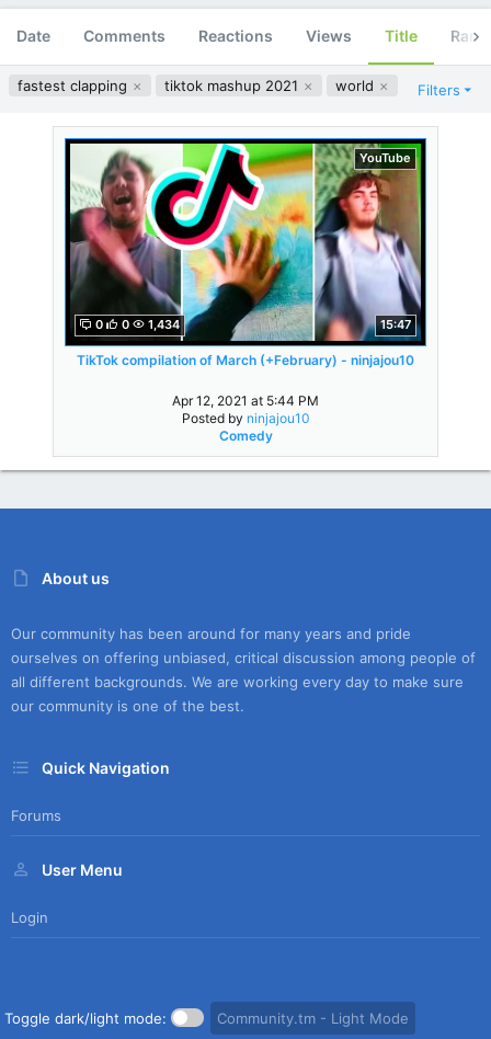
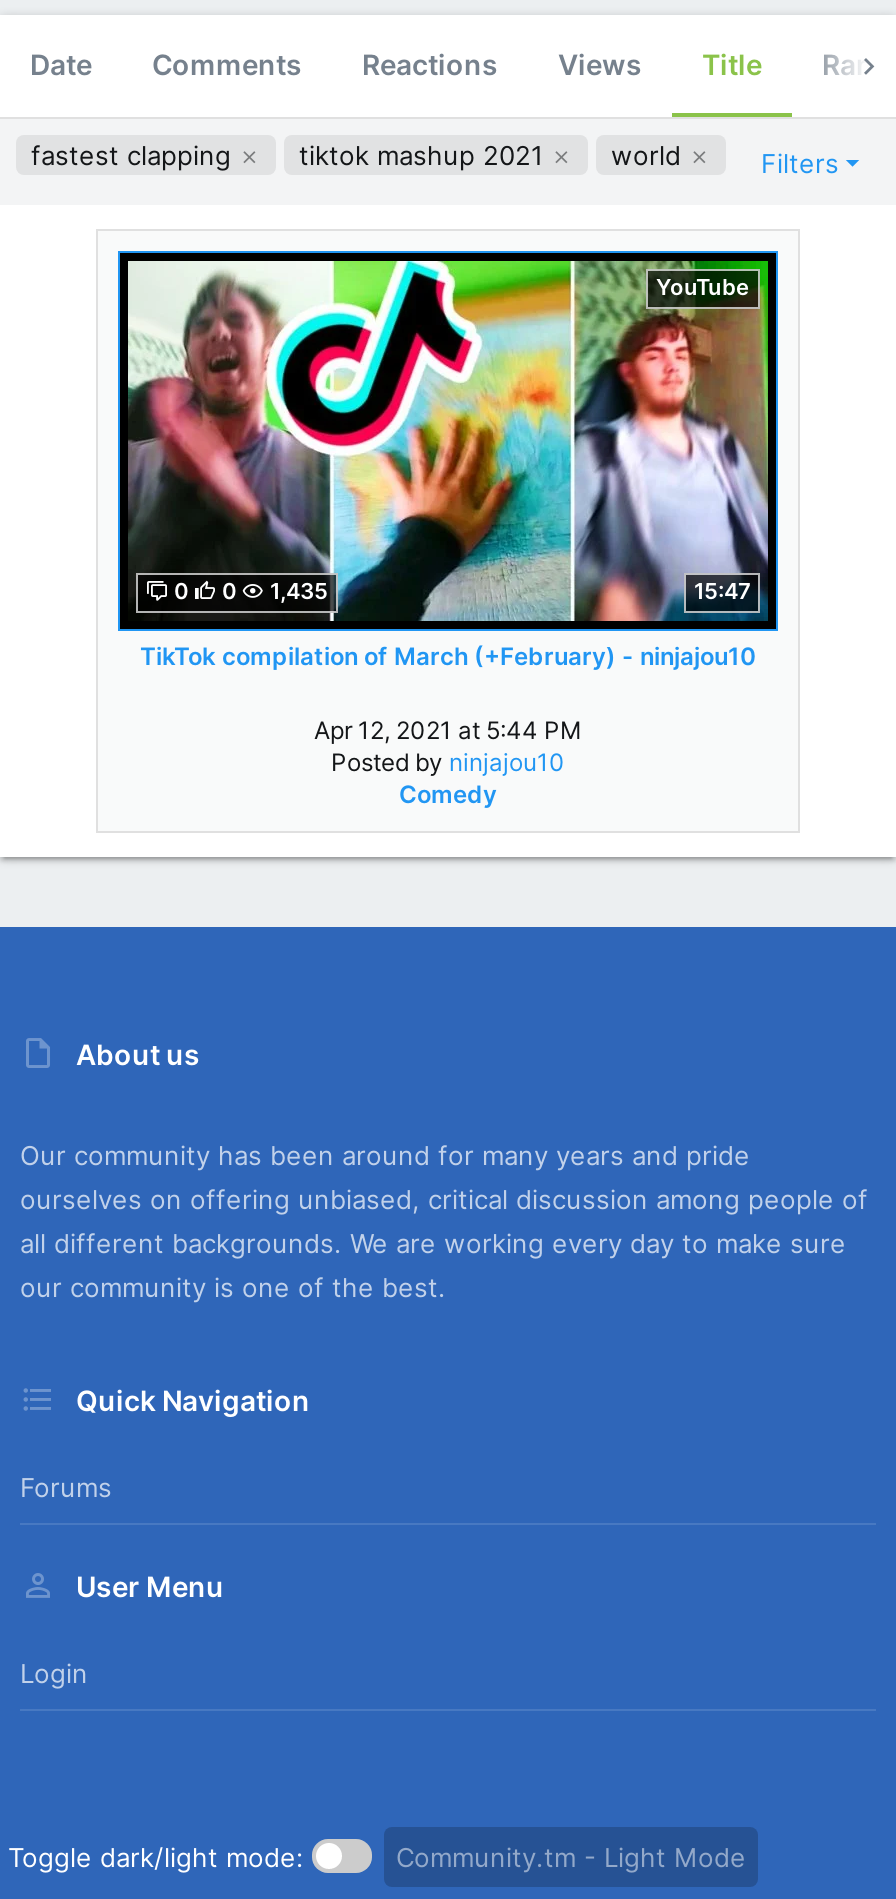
- 1,434
+ 1,435
